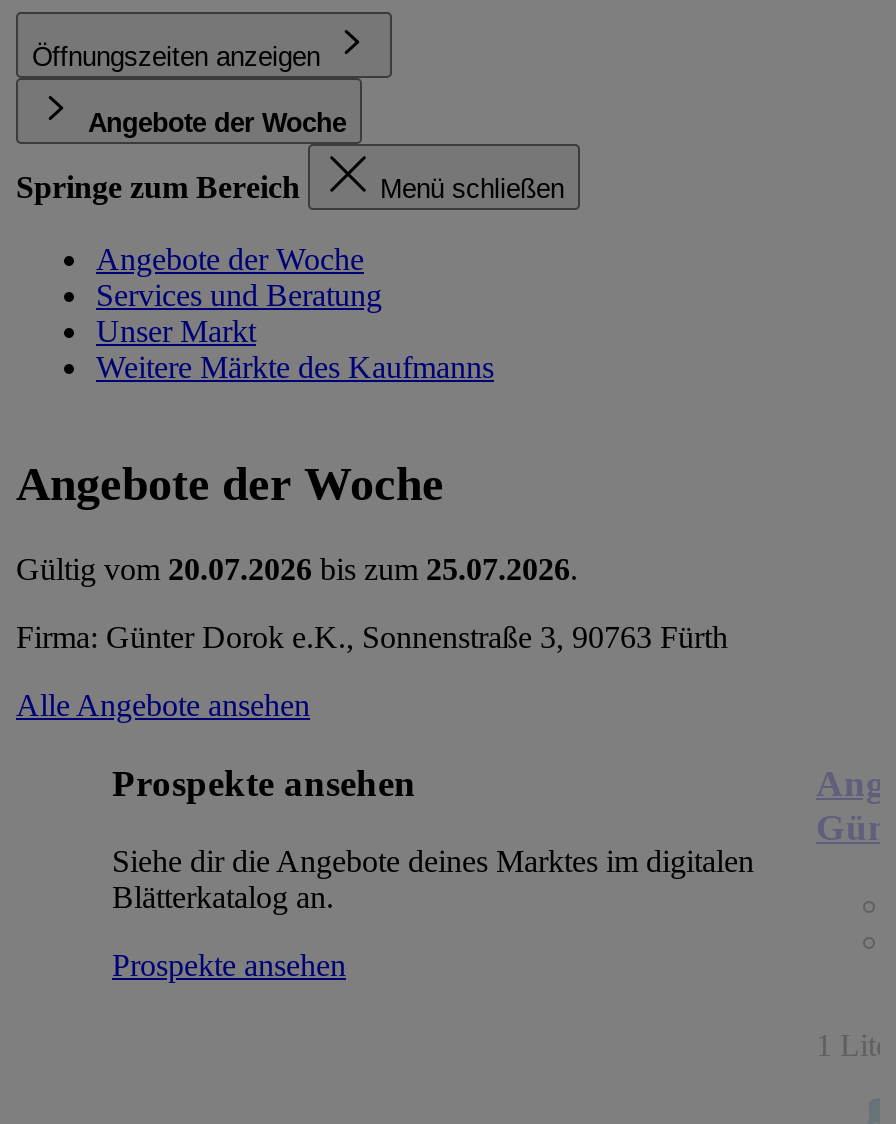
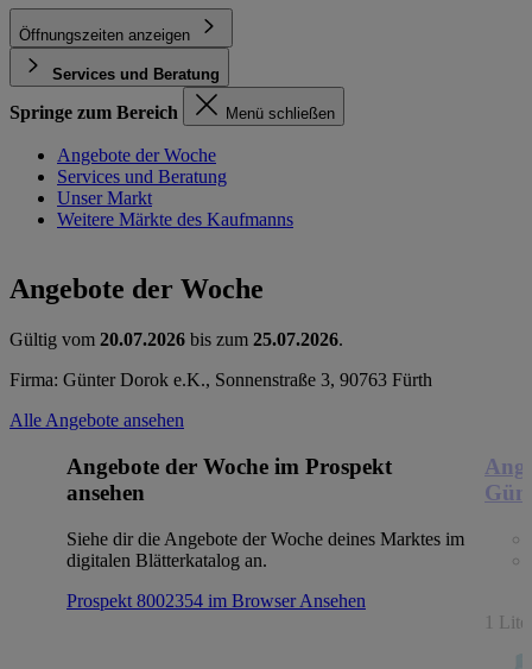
- Angebote der Woche
+ Services und Beratung

- Prospekte ansehen
+ Angebote der Woche im Prospekt
+ ansehen

- Siehe dir die Angebote deines Marktes im digitalen
- Blätterkatalog an.
+ Siehe dir die Angebote der Woche deines Marktes im
+ digitalen Blätterkatalog an.

- Prospekte ansehen
+ Prospekt 8002354 im Browser Ansehen
